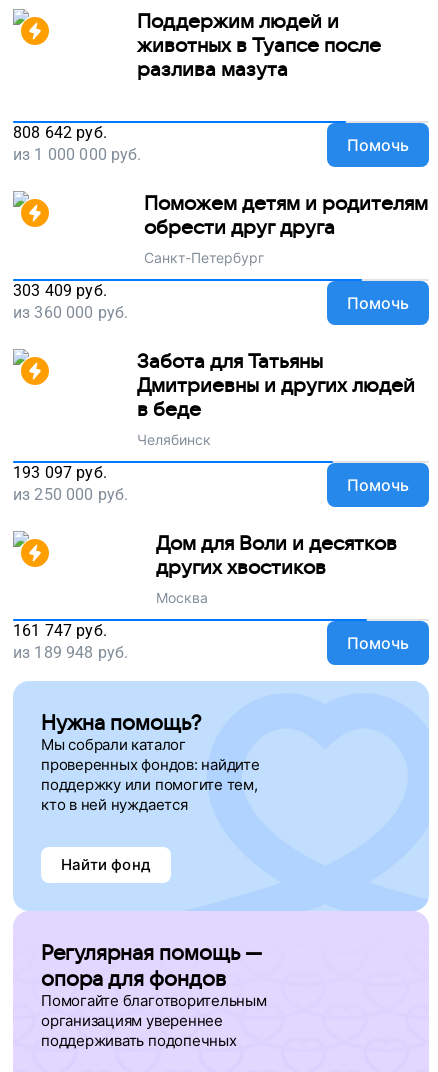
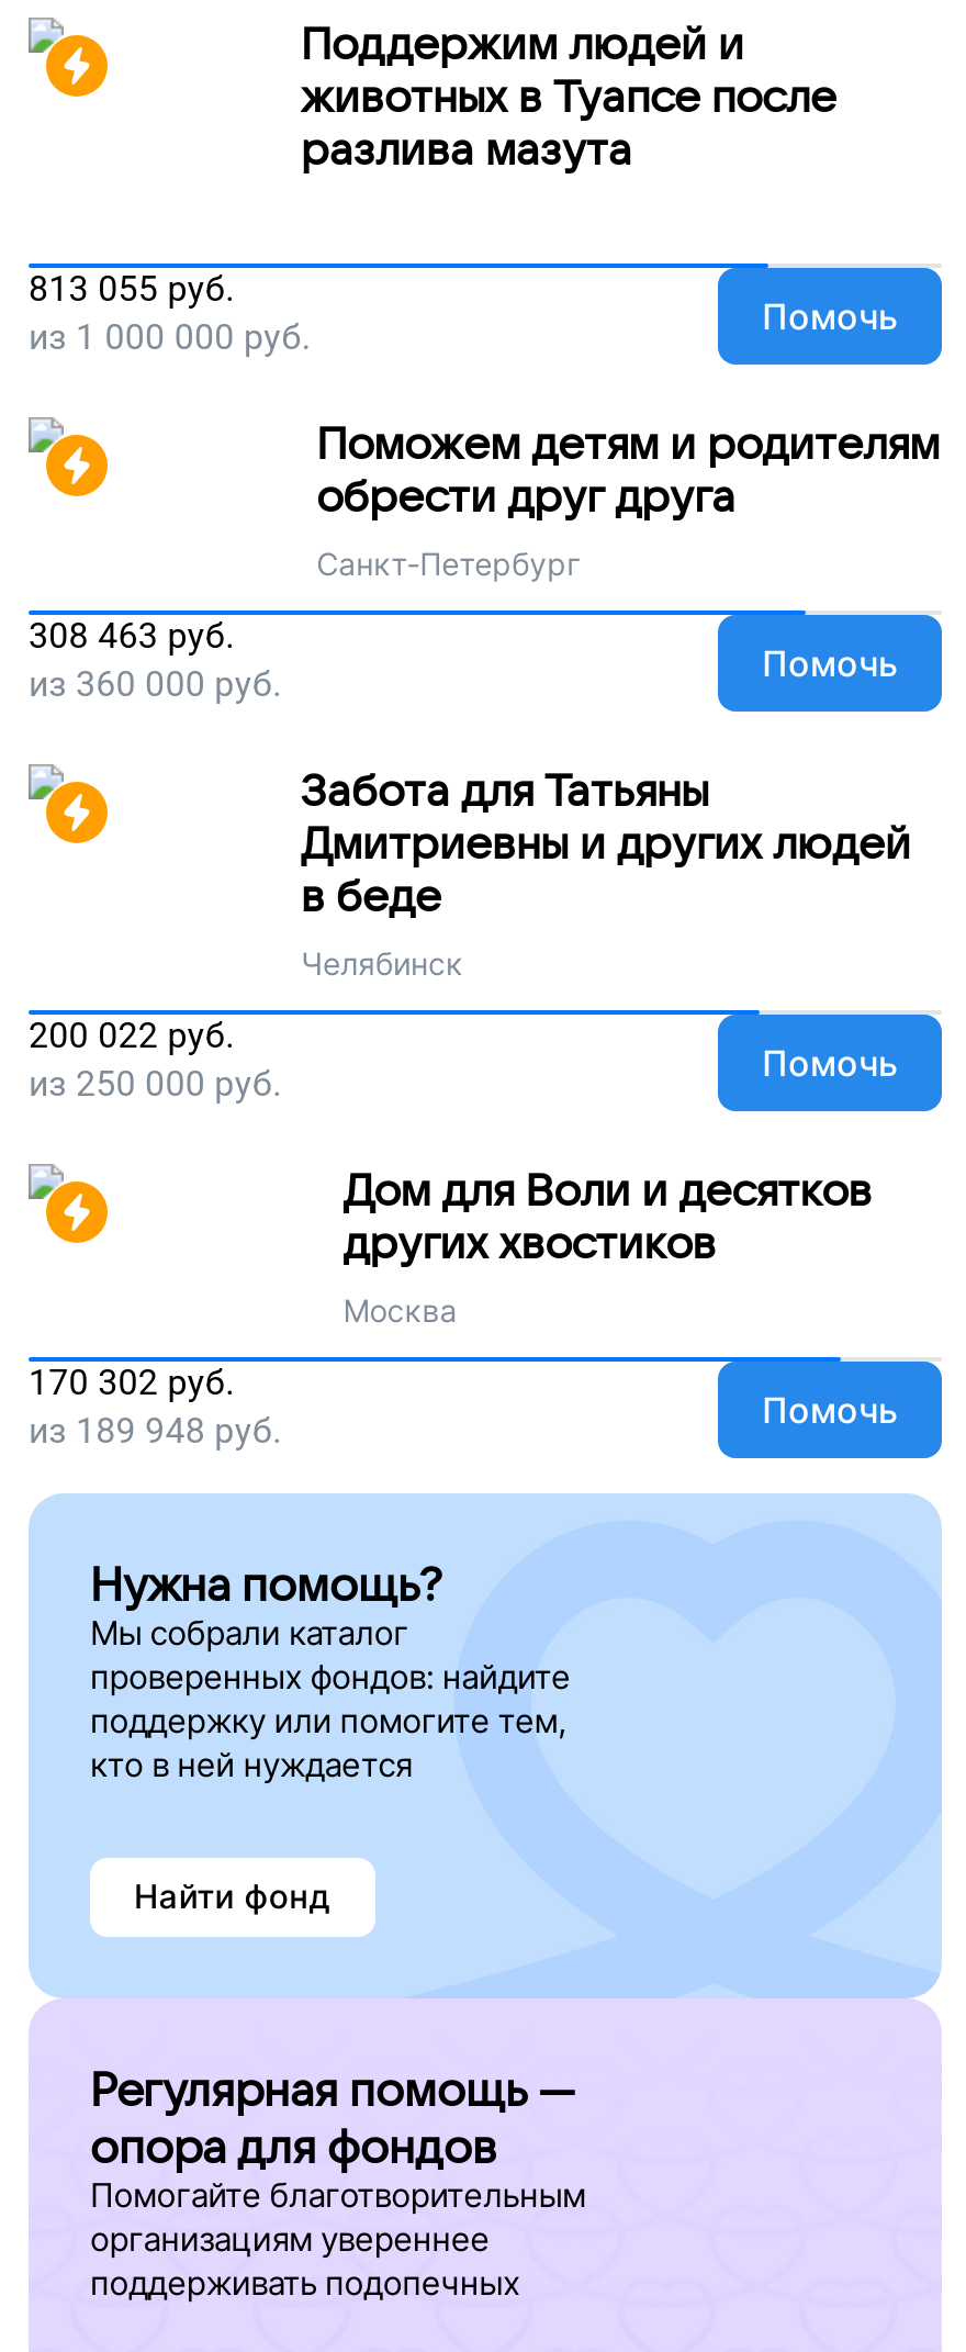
- 808 642 руб.
+ 813 055 руб.

- 303 409 руб.
+ 308 463 руб.

- 193 097 руб.
+ 200 022 руб.

- 161 747 руб.
+ 170 302 руб.
